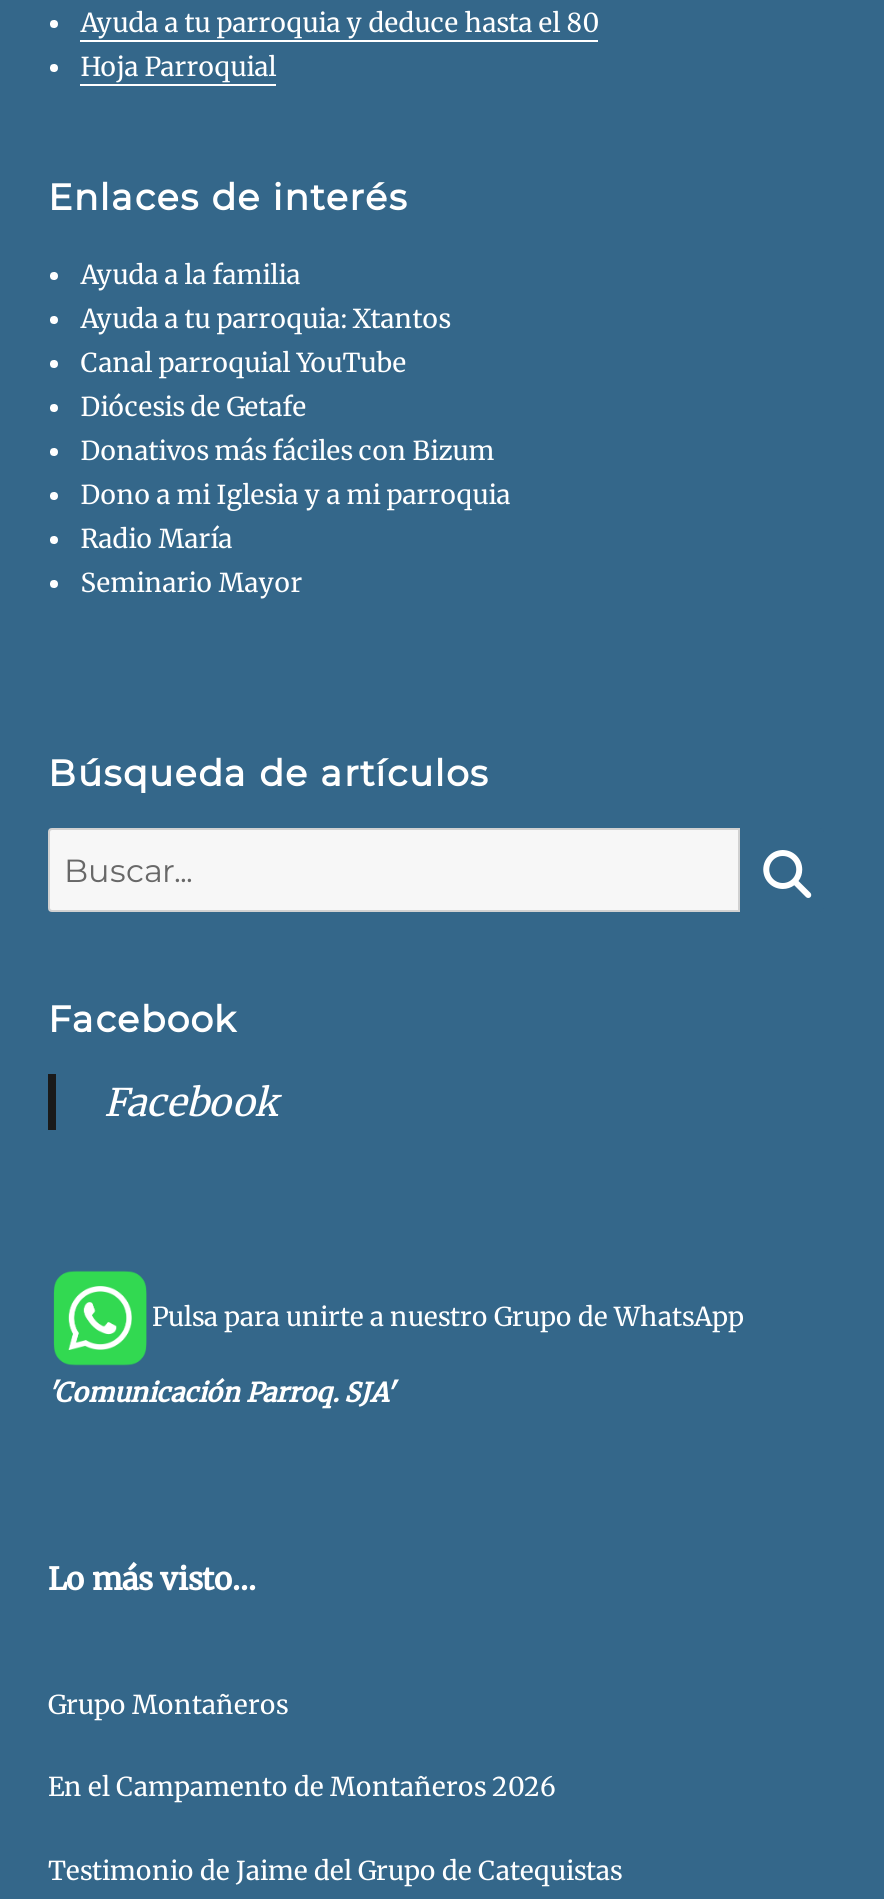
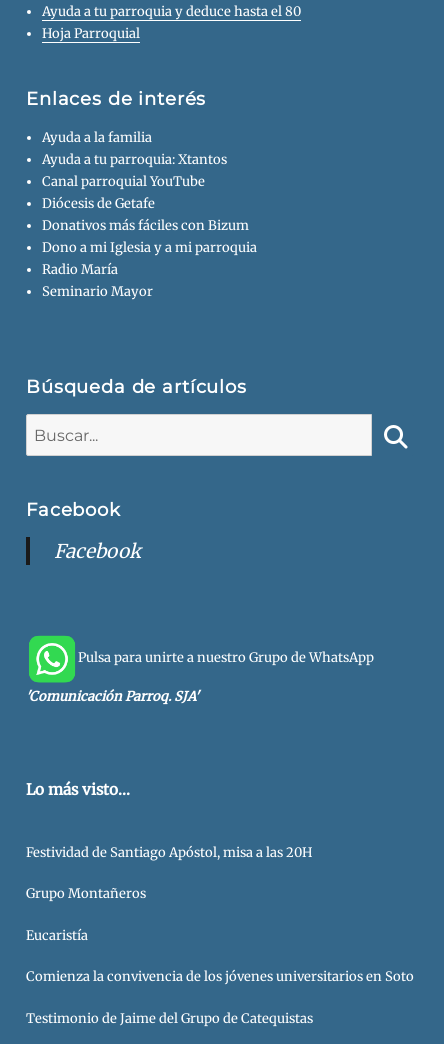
+ Festividad de Santiago Apóstol, misa a las 20H

- En el Campamento de Montañeros 2026
+ Eucaristía
+ Comienza la convivencia de los jóvenes universitarios en Soto
